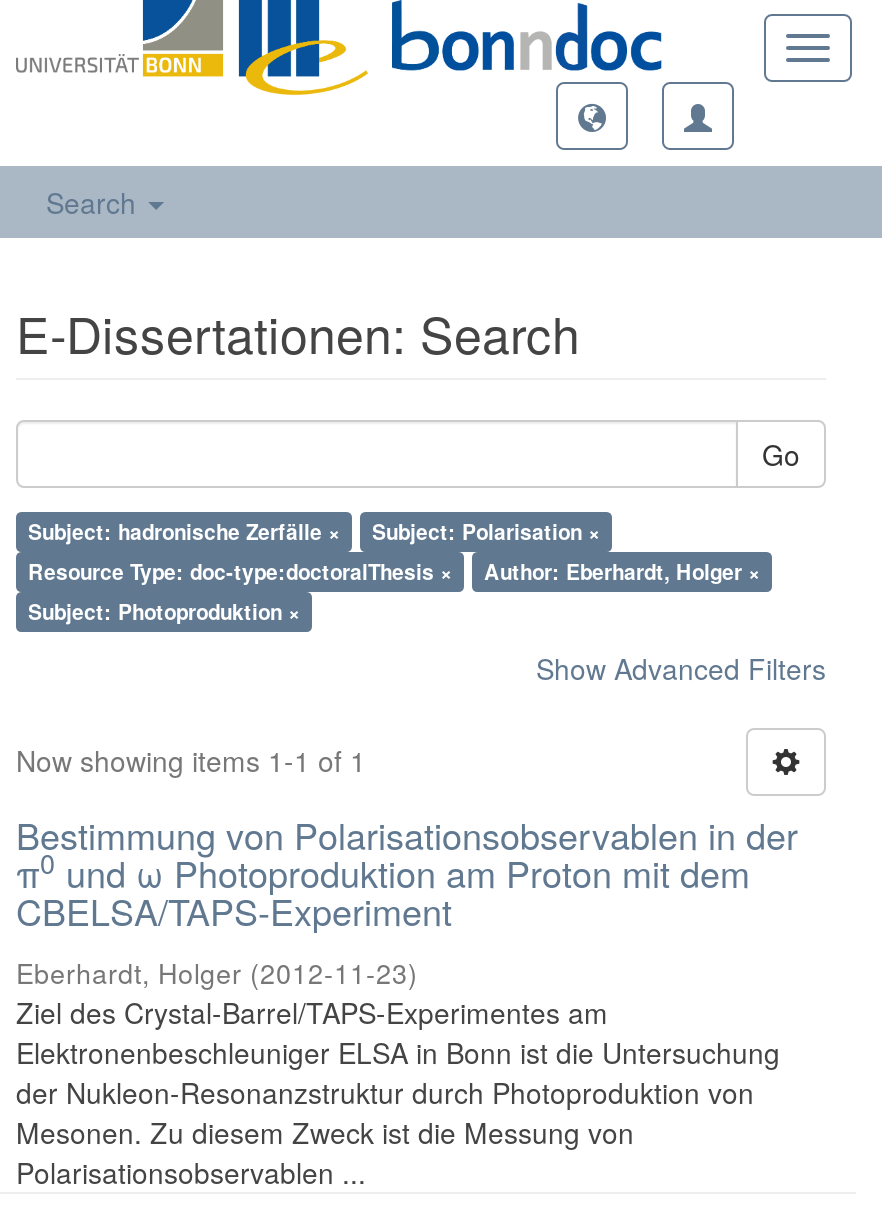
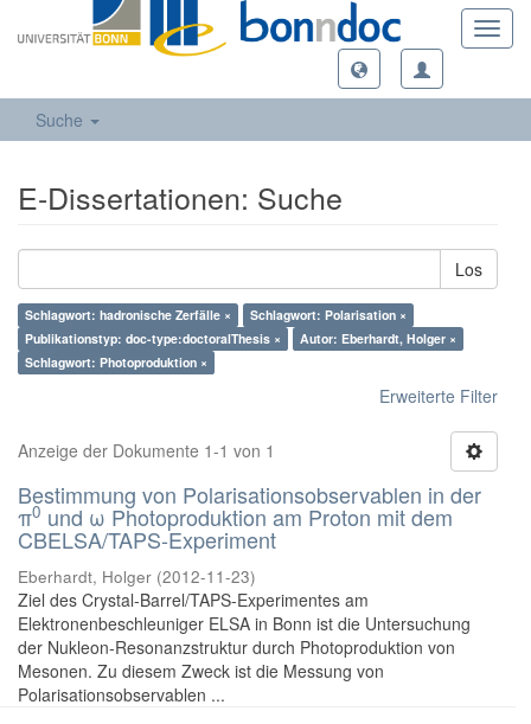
- Search
+ Suche

- E-Dissertationen: Search
+ E-Dissertationen: Suche

- Go
+ Los

- Subject: hadronische Zerfälle ×
- Subject: Polarisation ×
- Resource Type: doc-type:doctoralThesis ×
- Author: Eberhardt, Holger ×
- Subject: Photoproduktion ×
+ Schlagwort: hadronische Zerfälle ×
+ Schlagwort: Polarisation ×
+ Publikationstyp: doc-type:doctoralThesis ×
+ Autor: Eberhardt, Holger ×
+ Schlagwort: Photoproduktion ×

- Show Advanced Filters
+ Erweiterte Filter

- Now showing items 1-1 of 1
+ Anzeige der Dokumente 1-1 von 1
